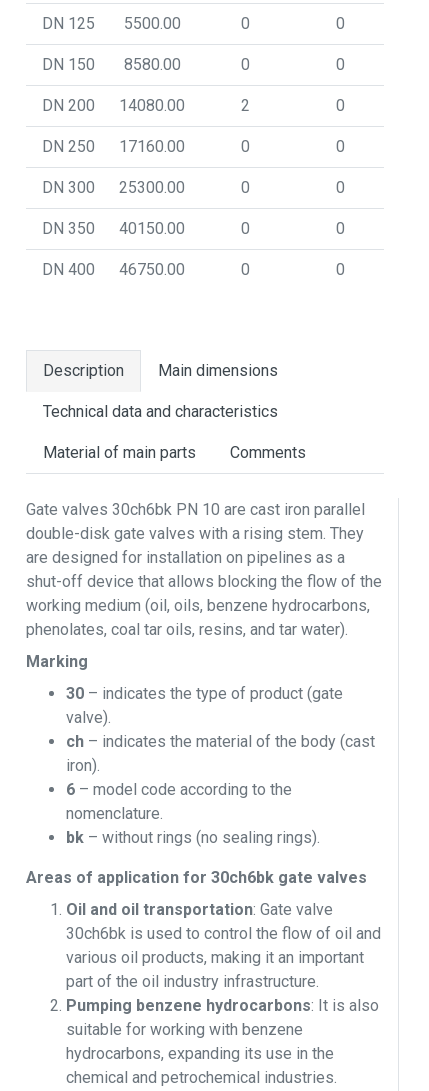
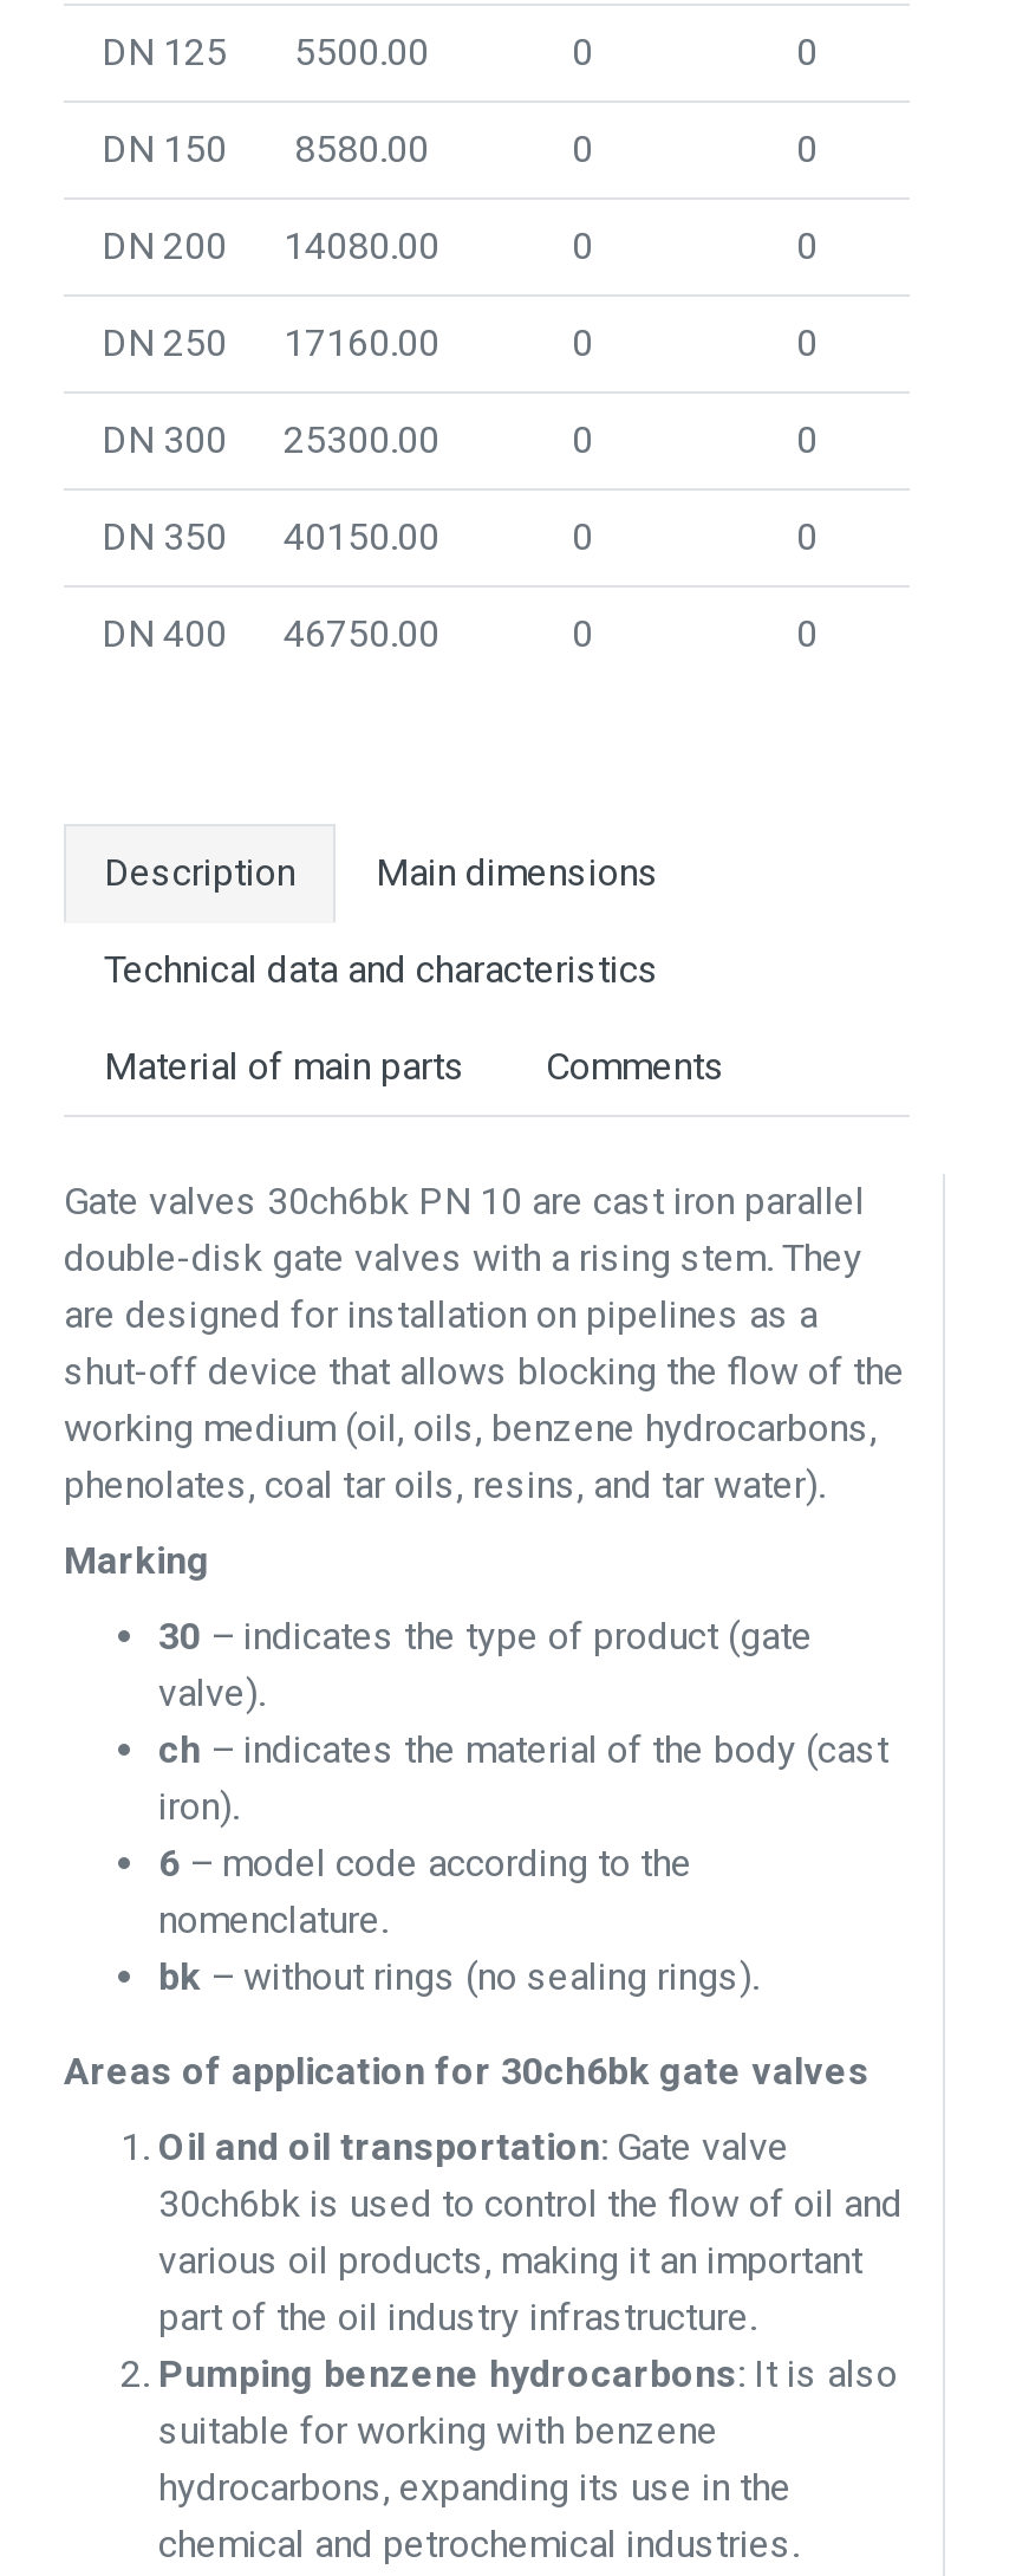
- 2
+ 0
